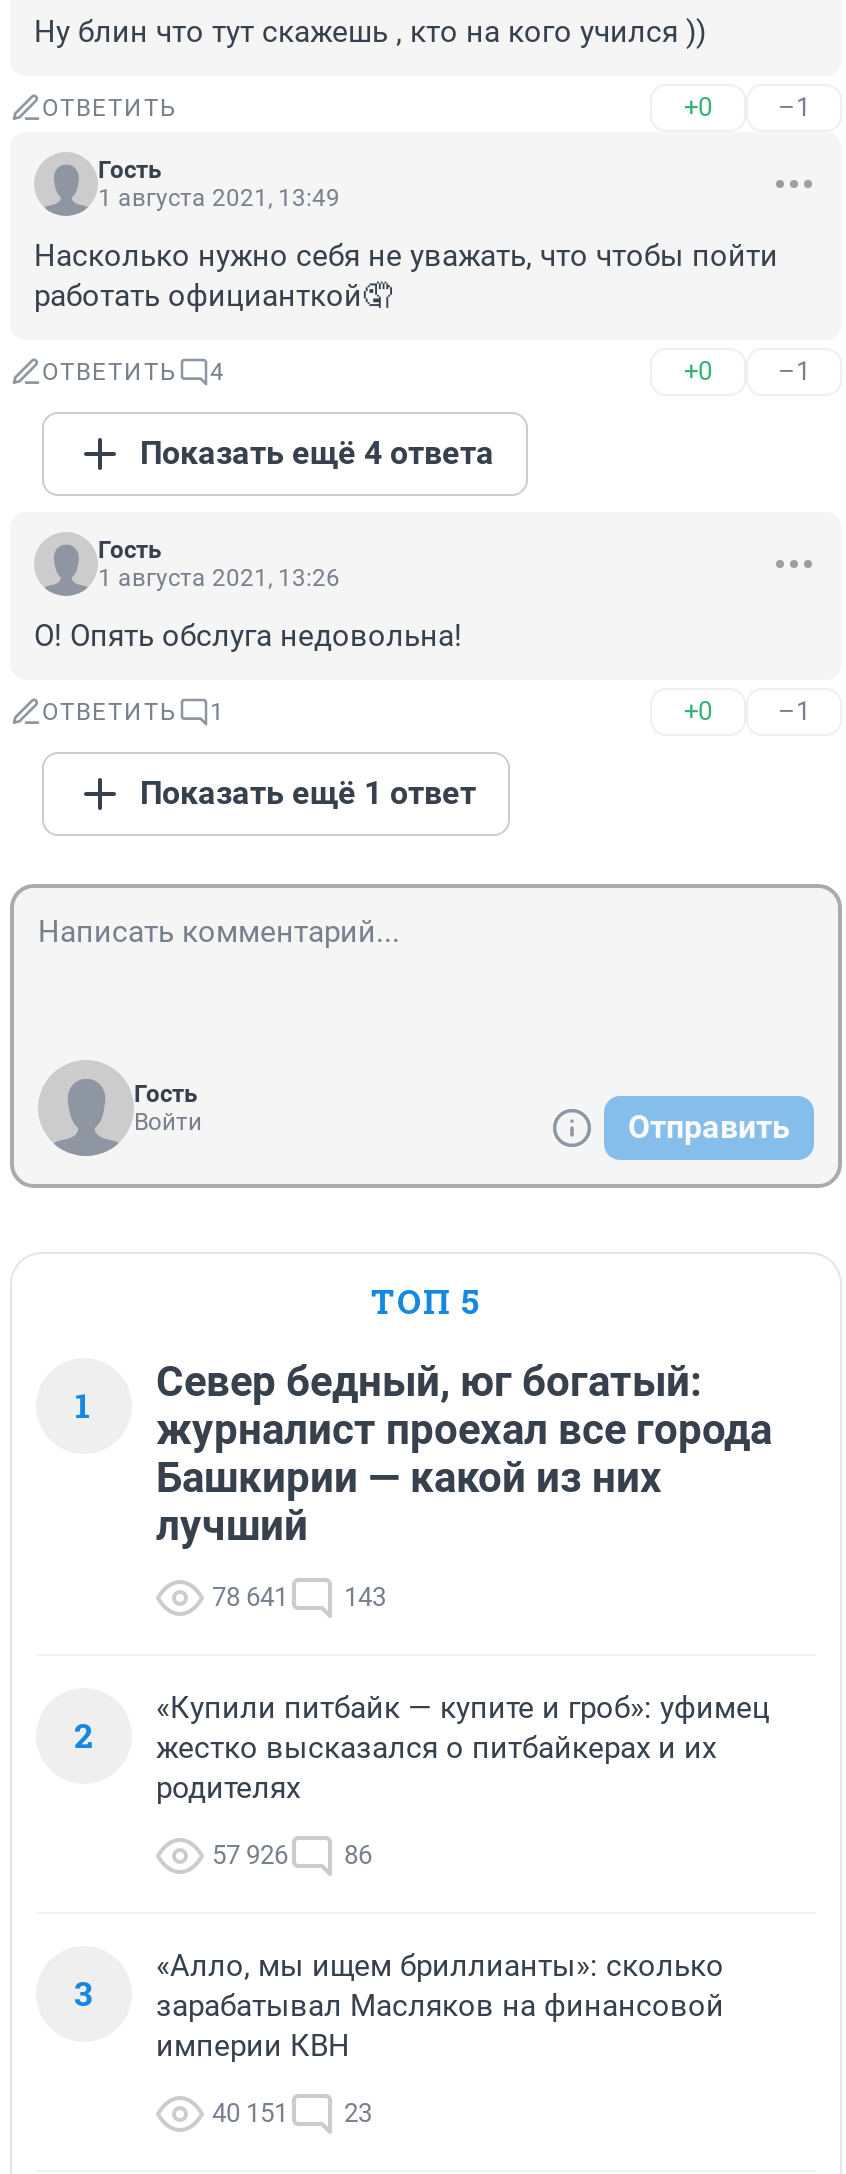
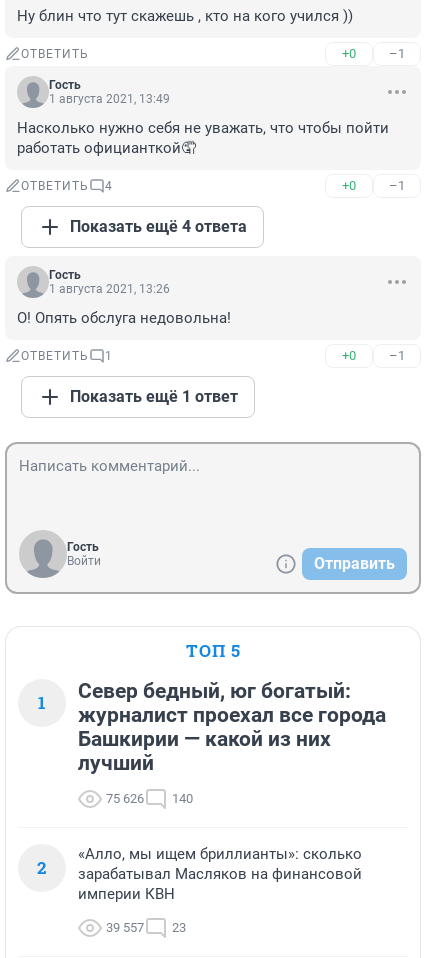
- 78 641
+ 75 626

- 143
+ 140

- «Купили питбайк — купите и гроб»: уфимец
- жестко высказался о питбайкерах и их
- родителях
- 57 926
- 86
- 3

- 40 151 23
+ 39 557 23
